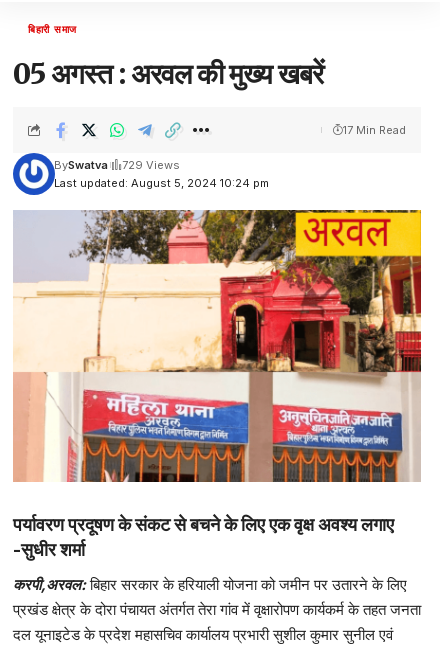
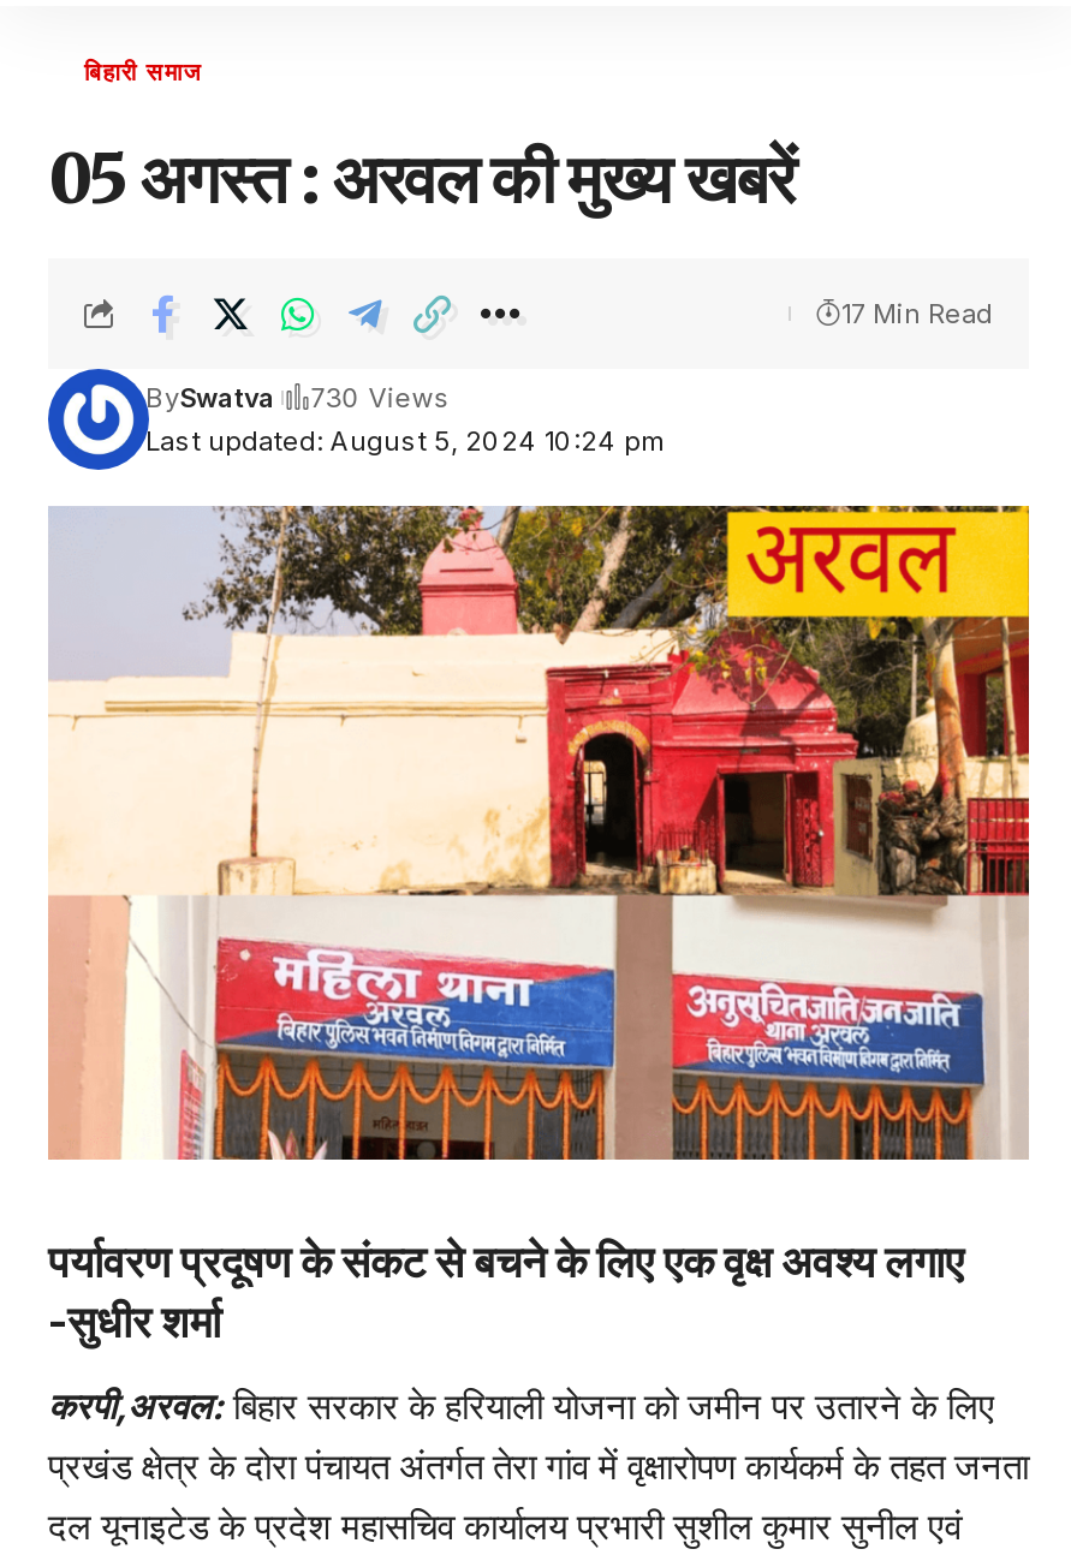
- BySwatva 729 Views
+ BySwatva 730 Views
